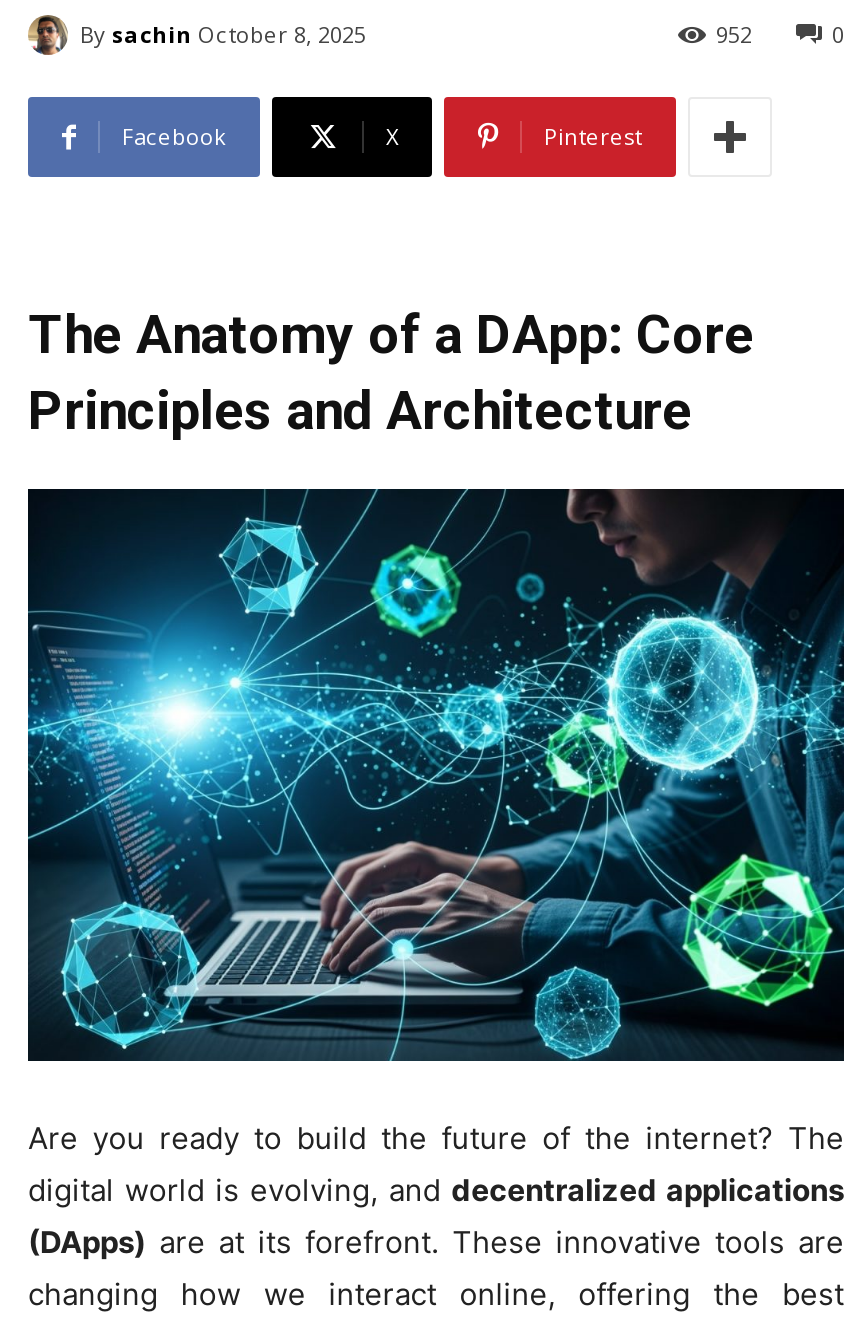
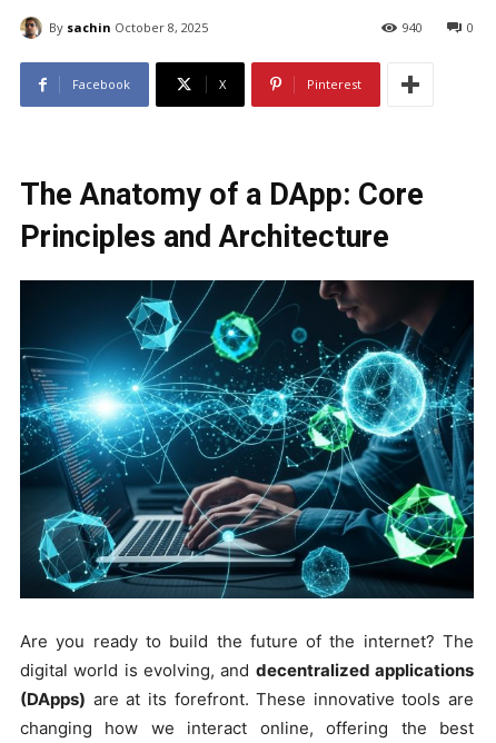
- 952
+ 940
